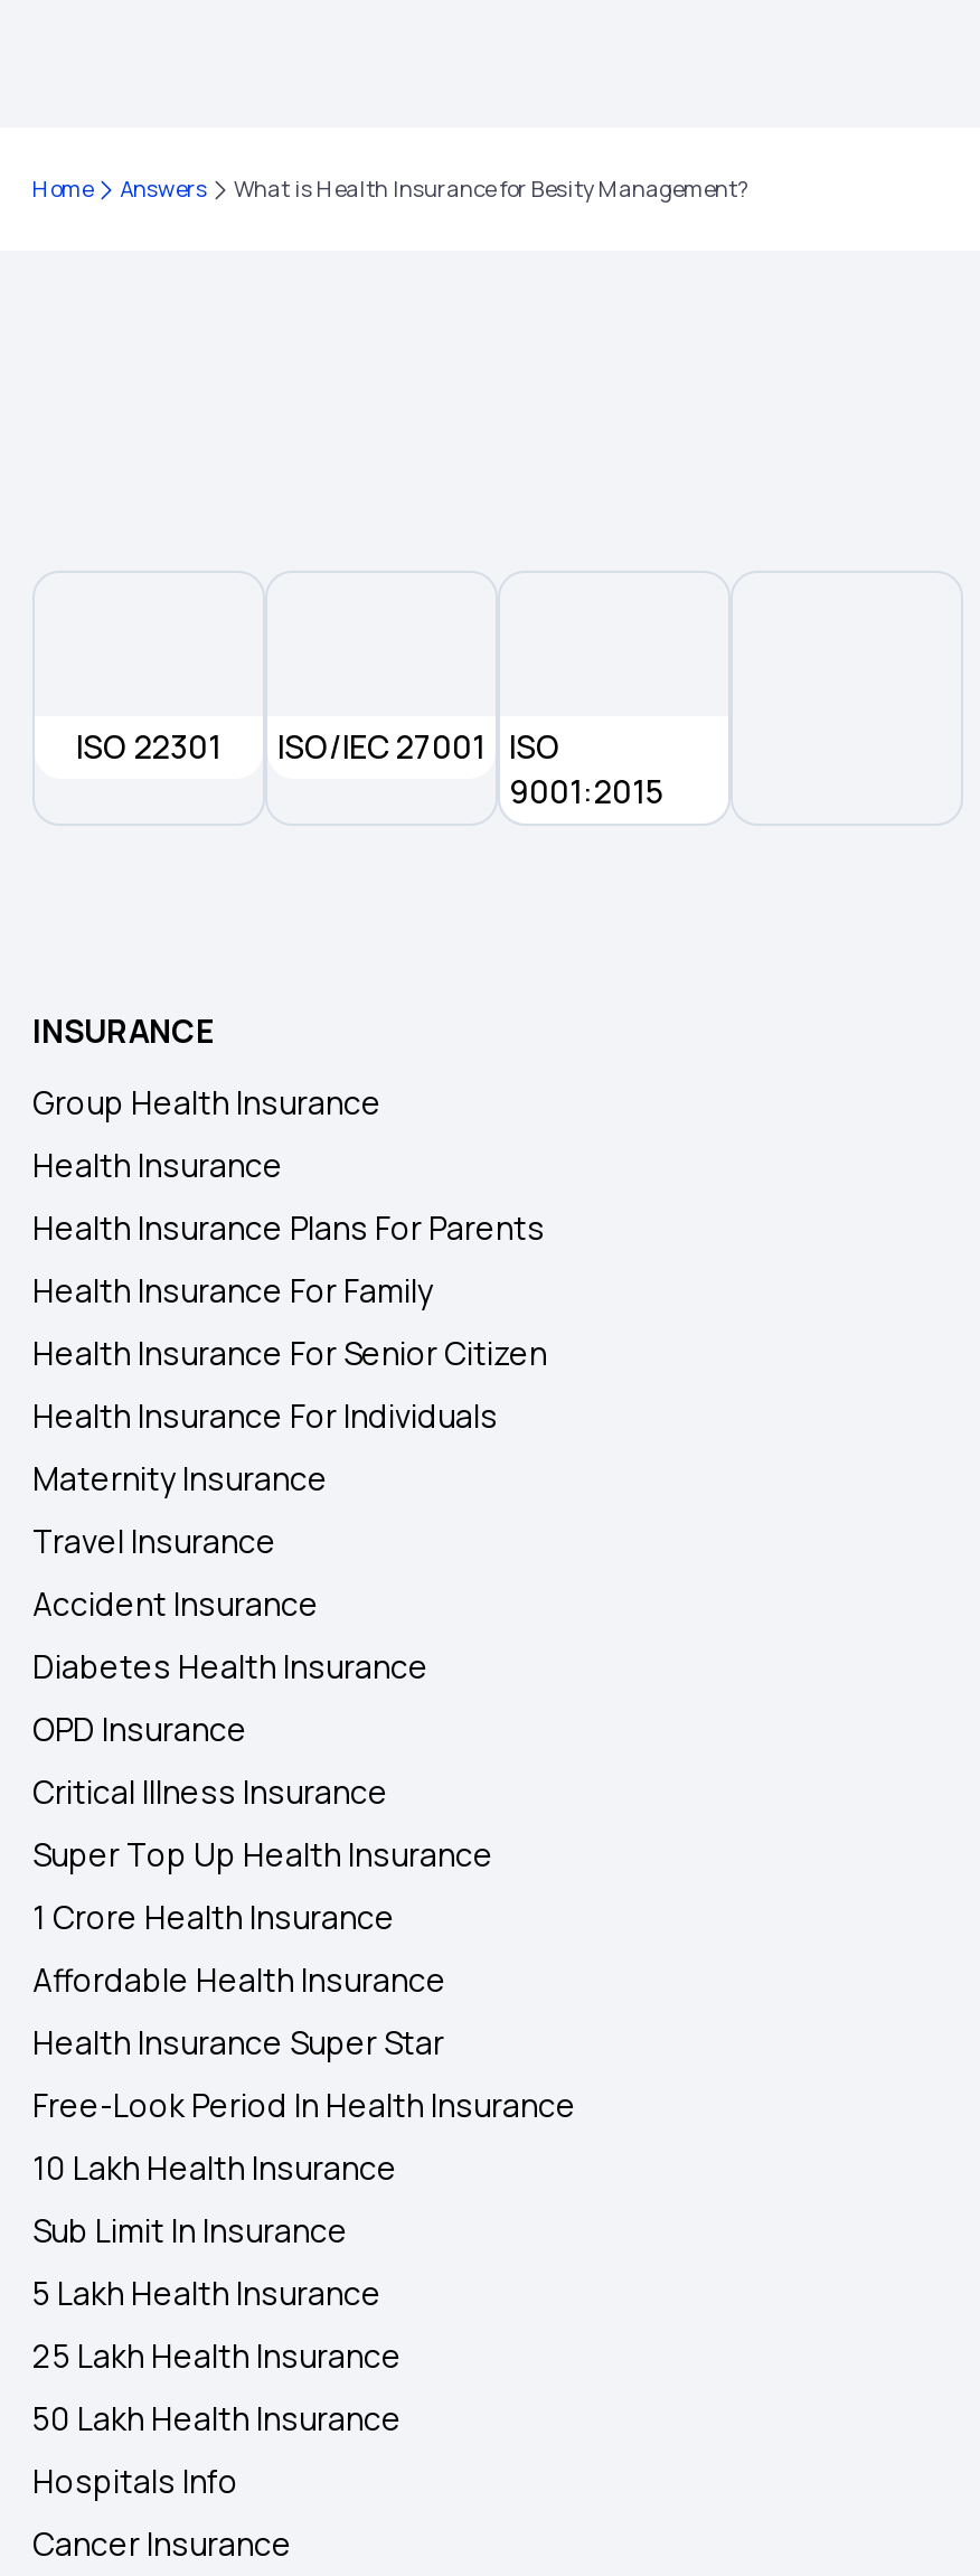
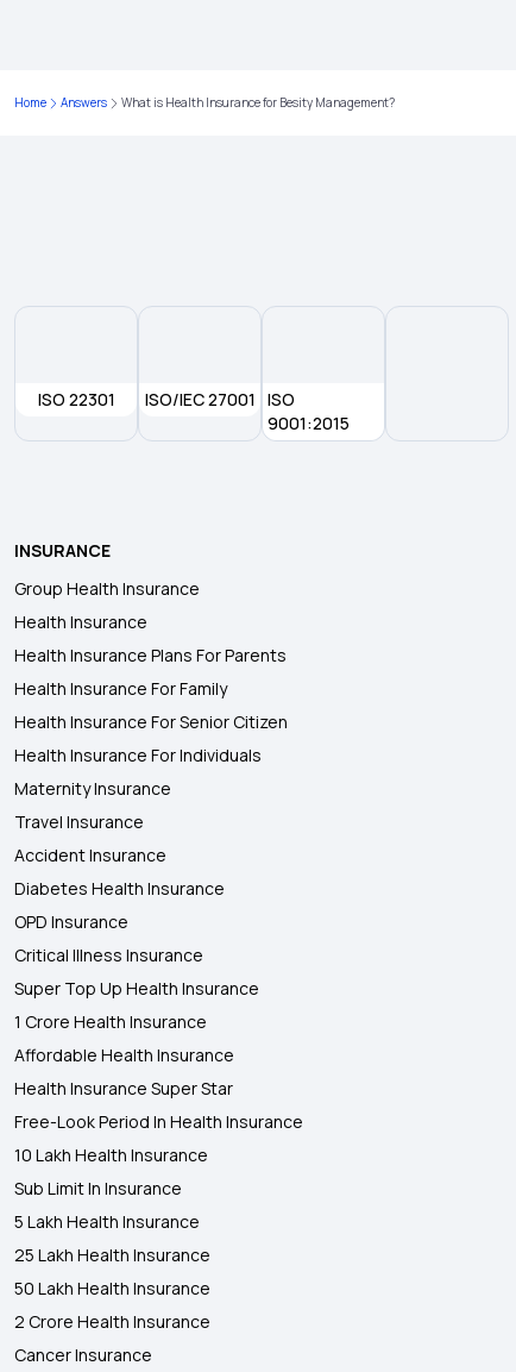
- Hospitals Info
+ 2 Crore Health Insurance
